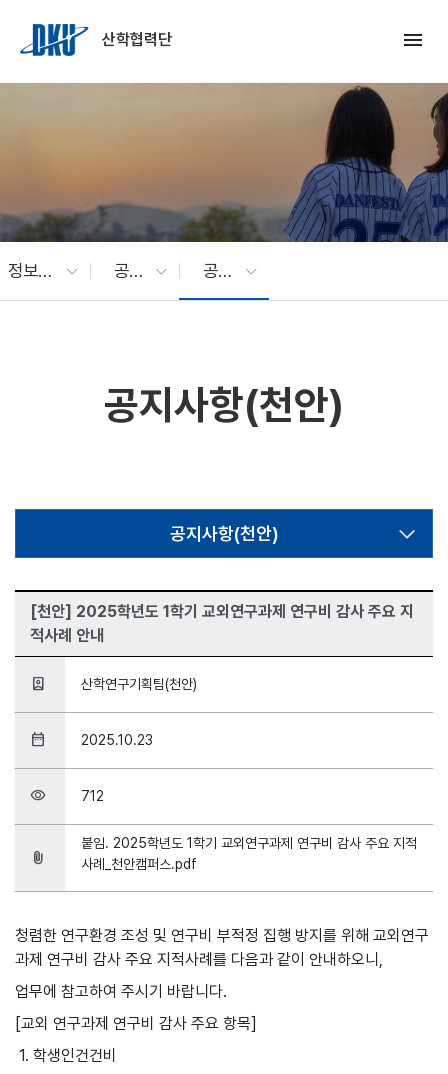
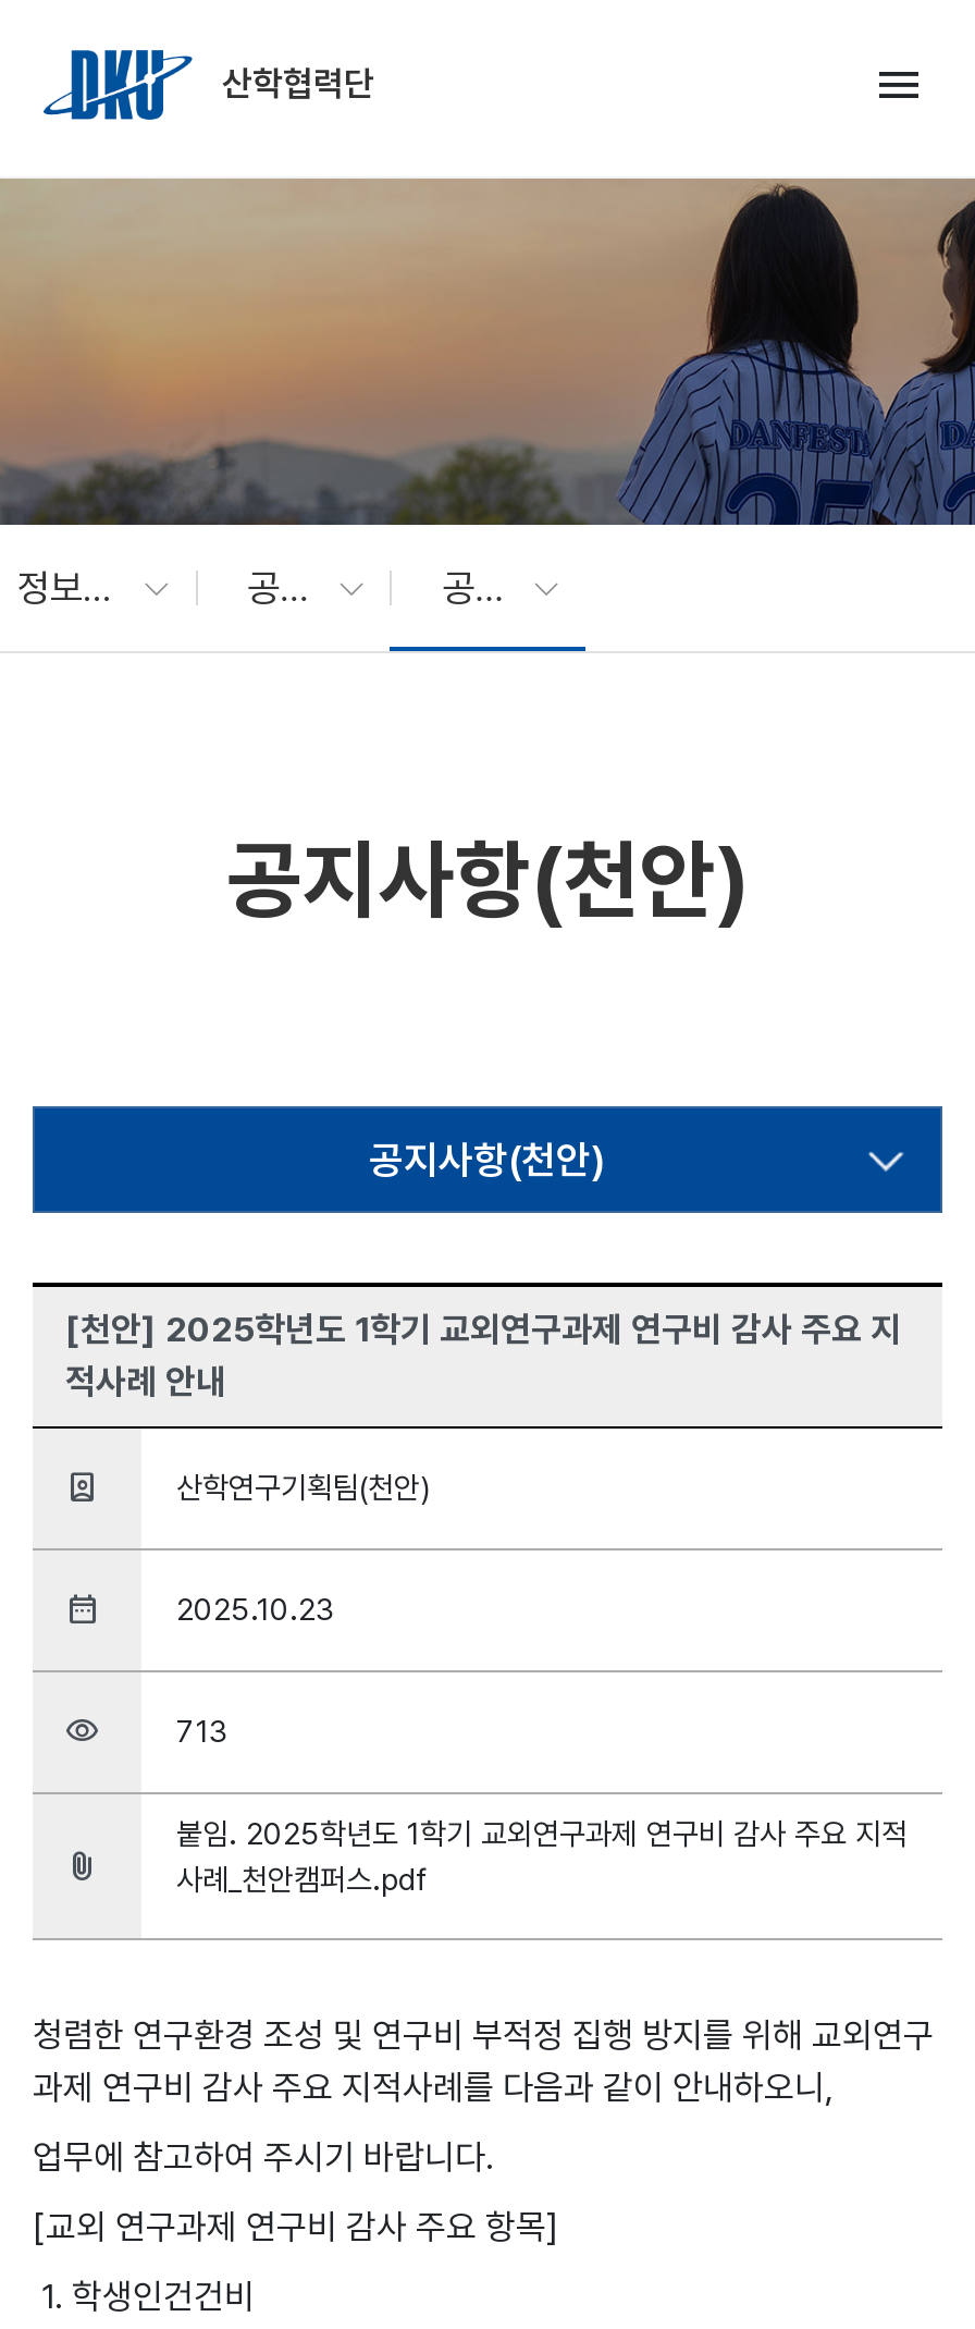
- 712
+ 713
